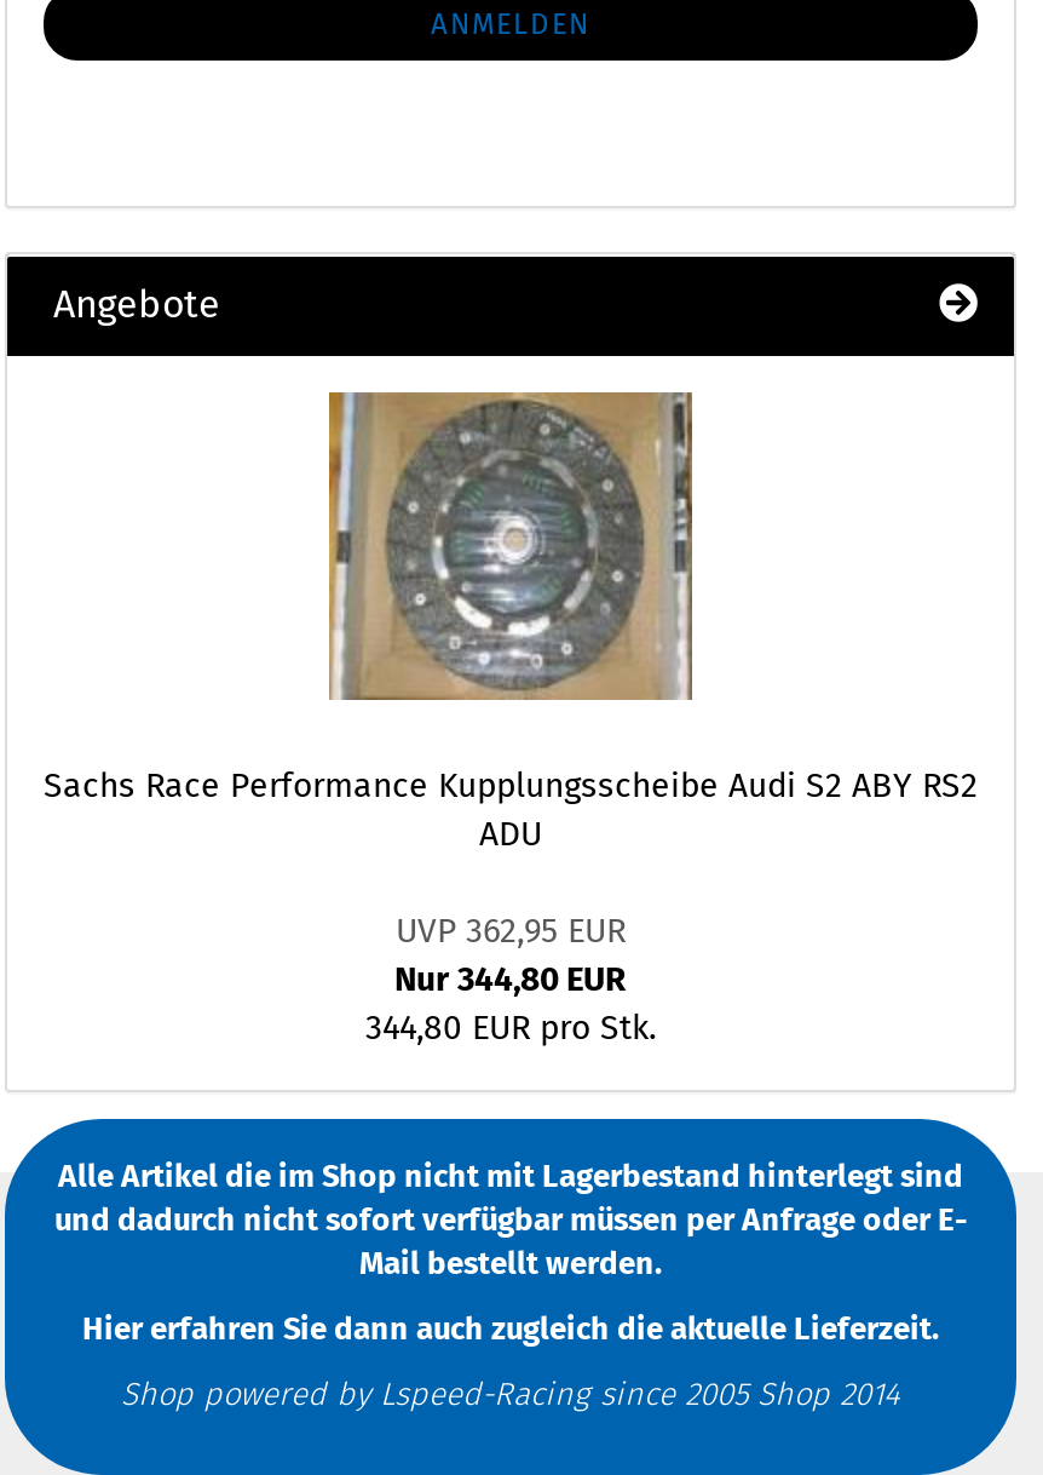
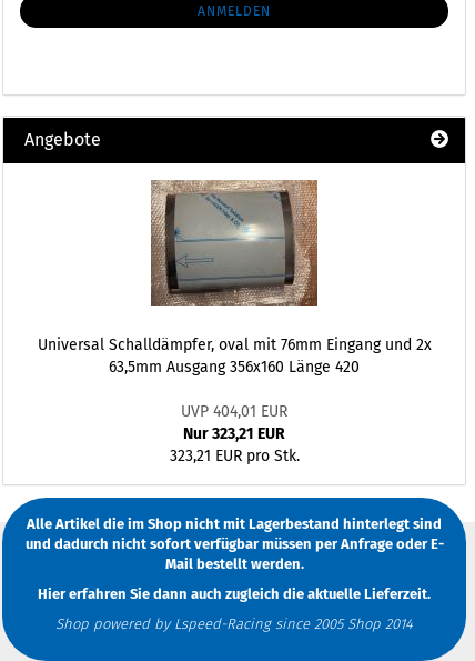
- [image]
- Sachs Race Performance Kupplungsscheibe Audi S2 ABY RS2
- ADU
+ [image]
+ Universal Schalldämpfer, oval mit 76mm Eingang und 2x
+ 63,5mm Ausgang 356x160 Länge 420

- UVP 362,95 EUR
- Nur 344,80 EUR
- 344,80 EUR pro Stk.
+ UVP 404,01 EUR
+ Nur 323,21 EUR
+ 323,21 EUR pro Stk.
